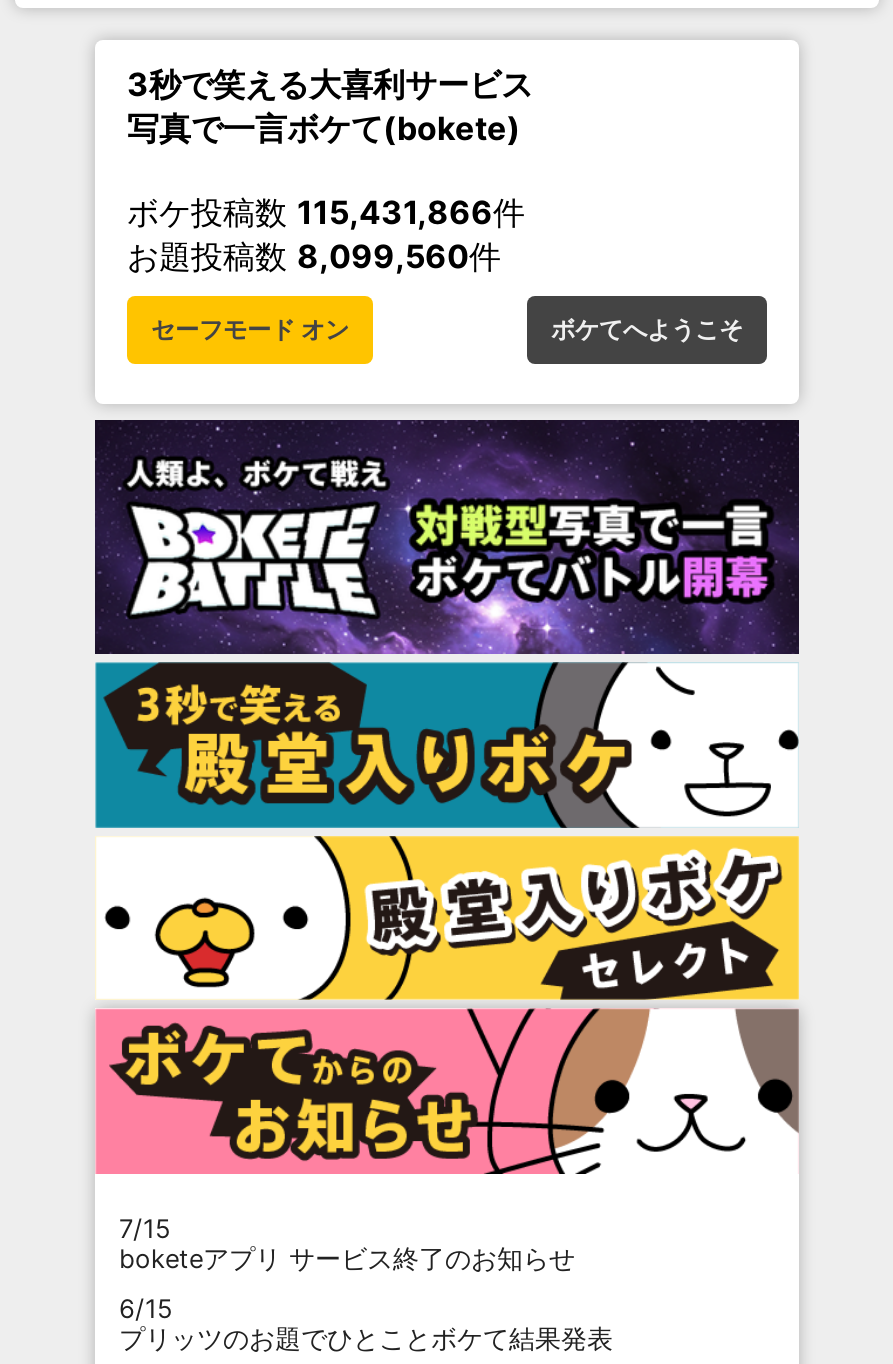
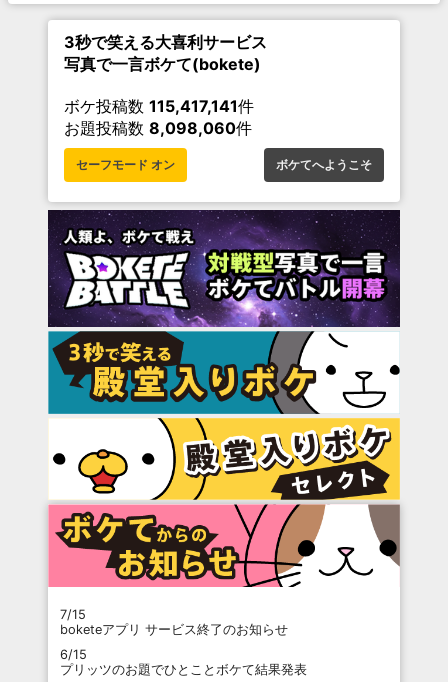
- ボケ投稿数115,431,866件
+ ボケ投稿数115,417,141件

- お題投稿数8,099,560件
+ お題投稿数8,098,060件
